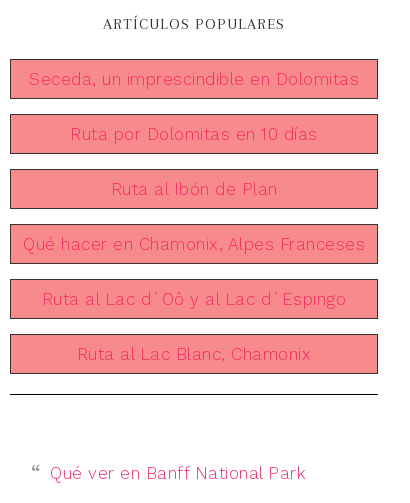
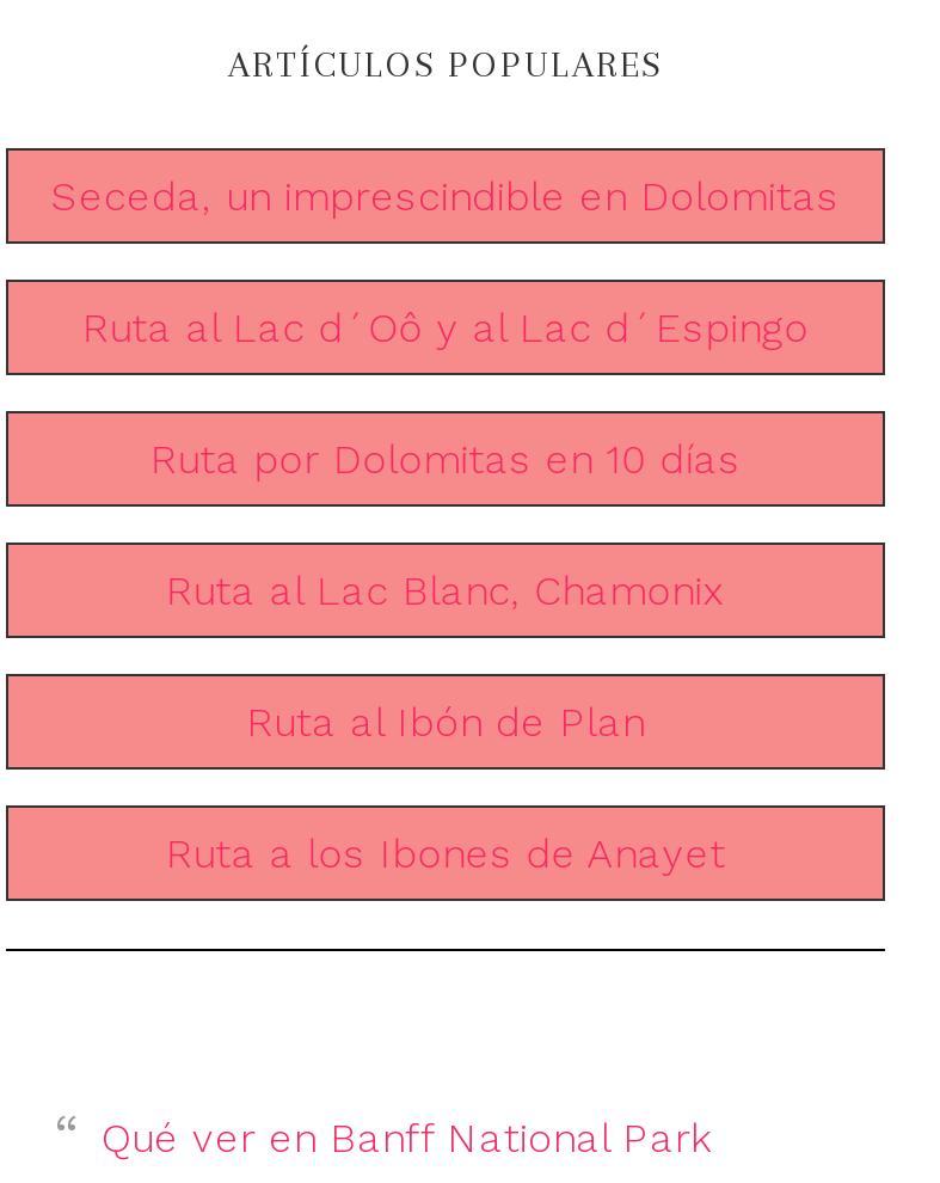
moved down: Ruta por Dolomitas en 10 días

moved down: Ruta al Ibón de Plan

- Qué hacer en Chamonix, Alpes Franceses
+ Ruta a los Ibones de Anayet

moved up: Ruta al Lac d´Oô y al Lac d´Espingo

moved up: Ruta al Lac Blanc, Chamonix
